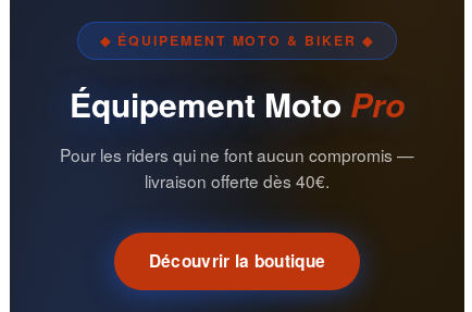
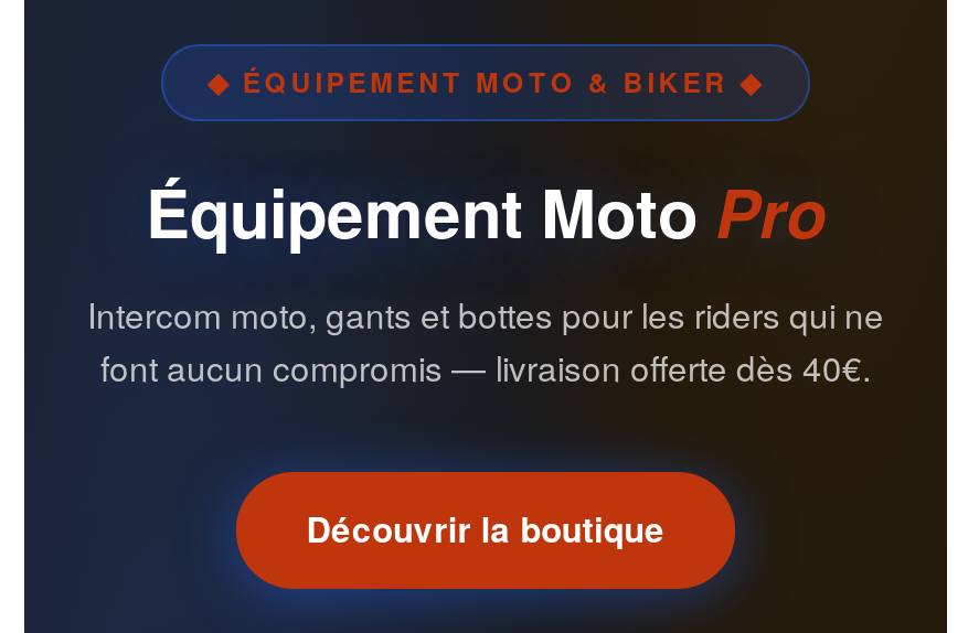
- Pour les riders qui ne font aucun compromis —
- livraison offerte dès 40€.
+ Intercom moto, gants et bottes pour les riders qui ne
+ font aucun compromis — livraison offerte dès 40€.
